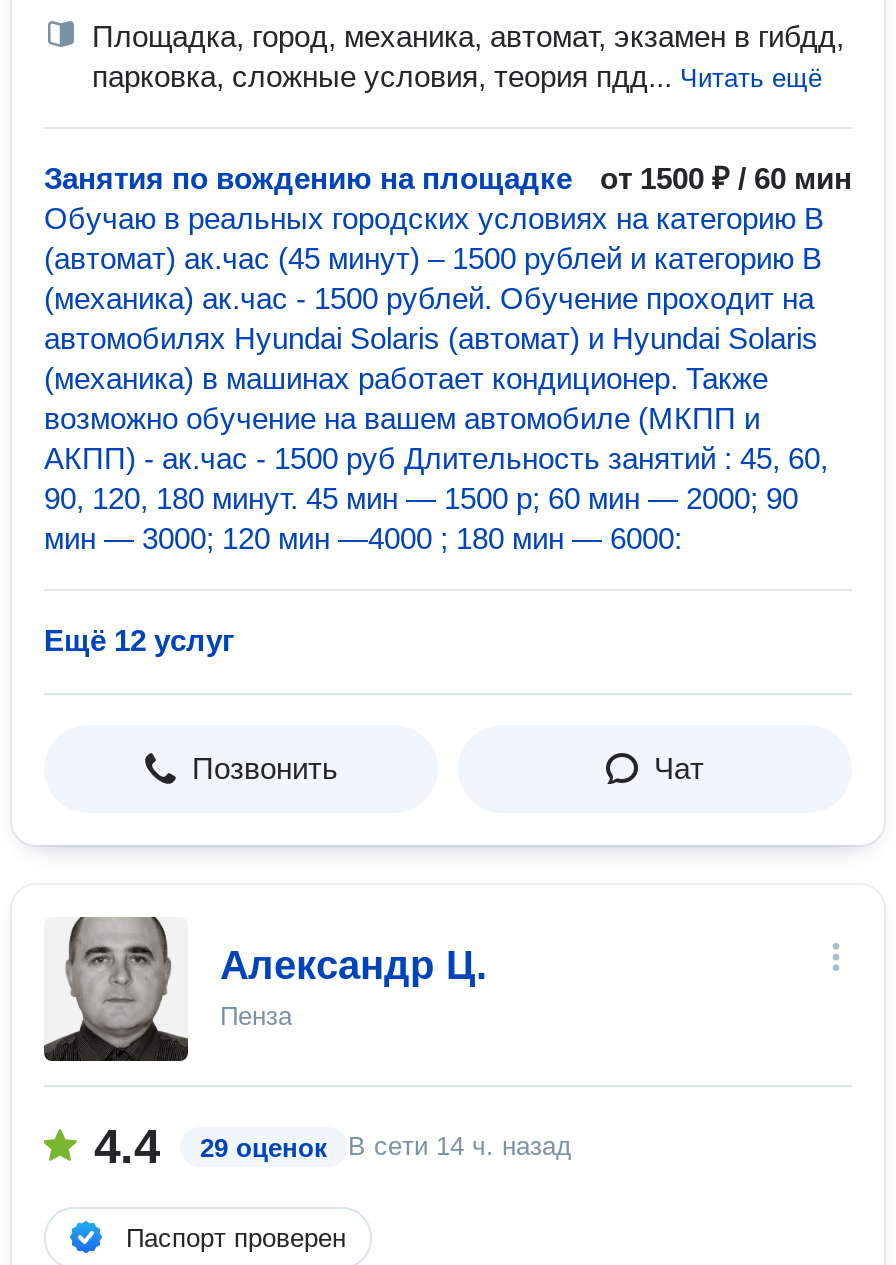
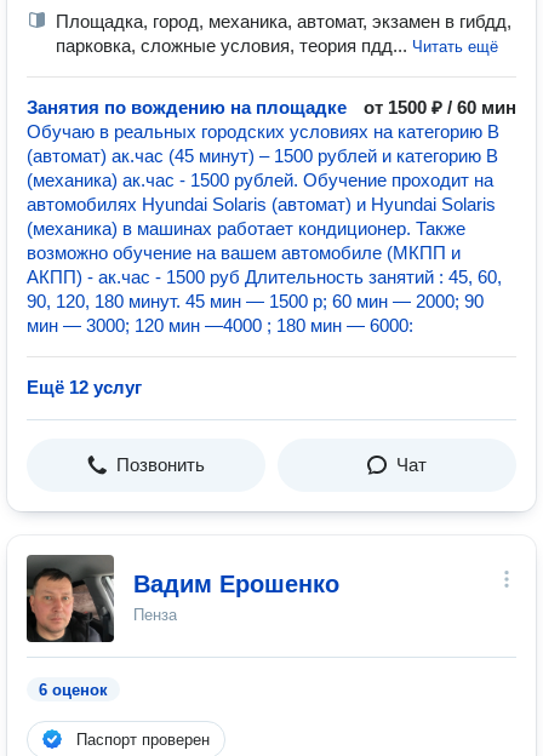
- [image]
- Александр Ц.
+ [image]
+ Вадим Ерошенко

- 4.4
- 29 оценок
- В сети 14 ч. назад
+ 6 оценок
